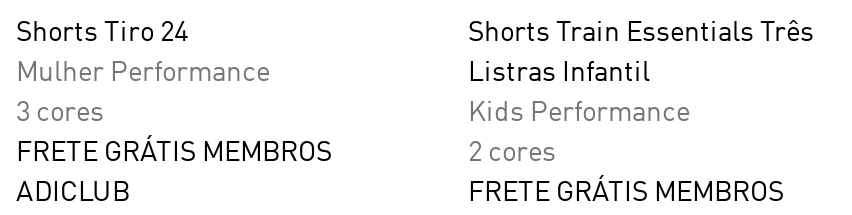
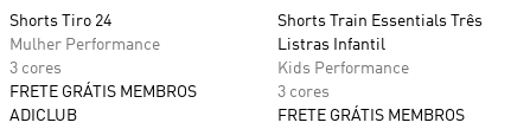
- 2 cores
+ 3 cores
